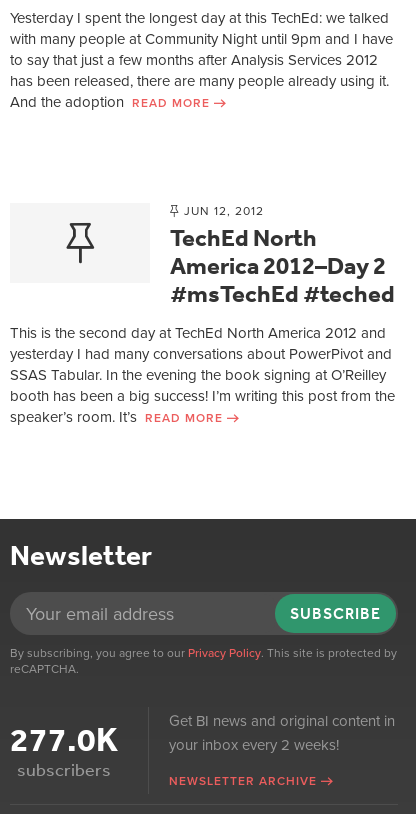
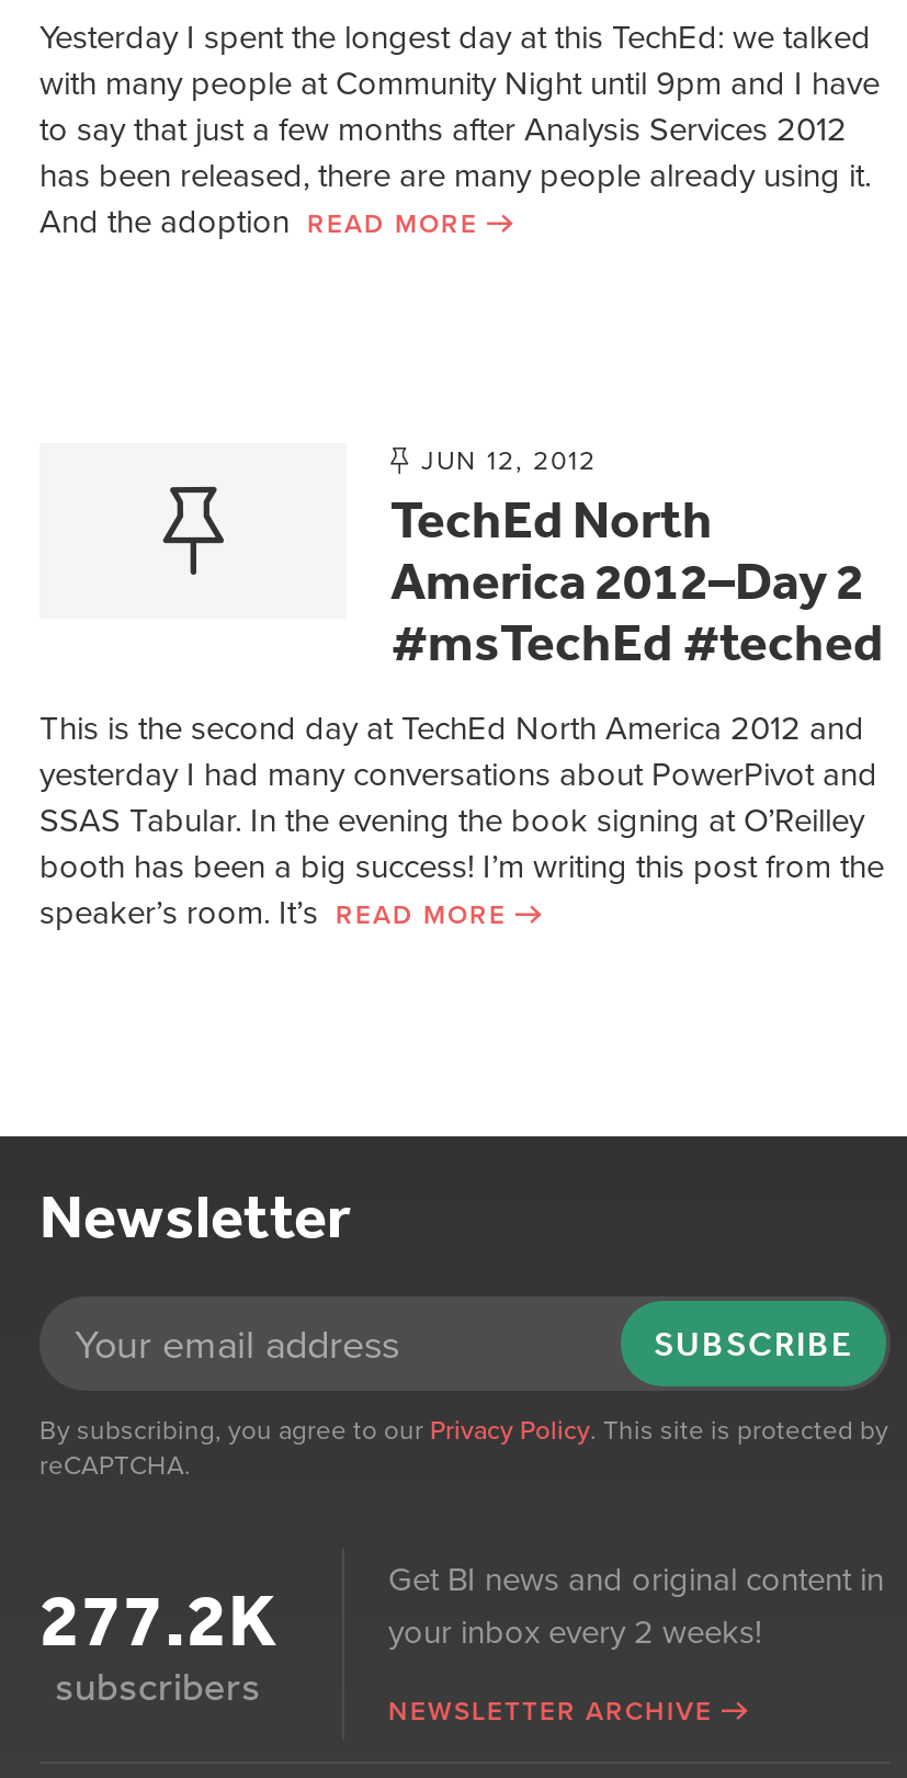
- 277.0K
+ 277.2K
